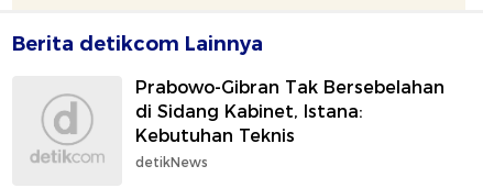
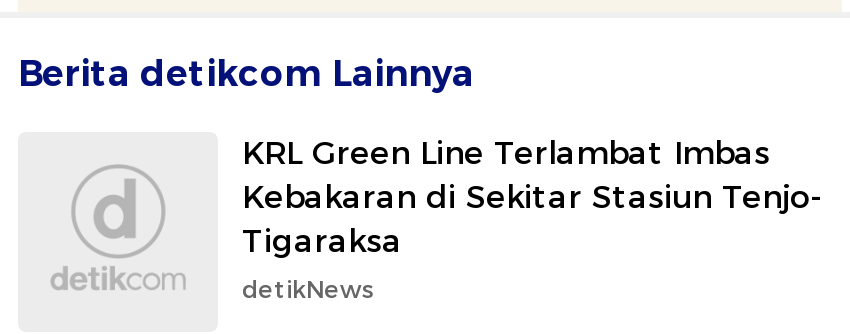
- Prabowo-Gibran Tak Bersebelahan
- di Sidang Kabinet, Istana:
- Kebutuhan Teknis
+ KRL Green Line Terlambat Imbas
+ Kebakaran di Sekitar Stasiun Tenjo-
+ Tigaraksa
